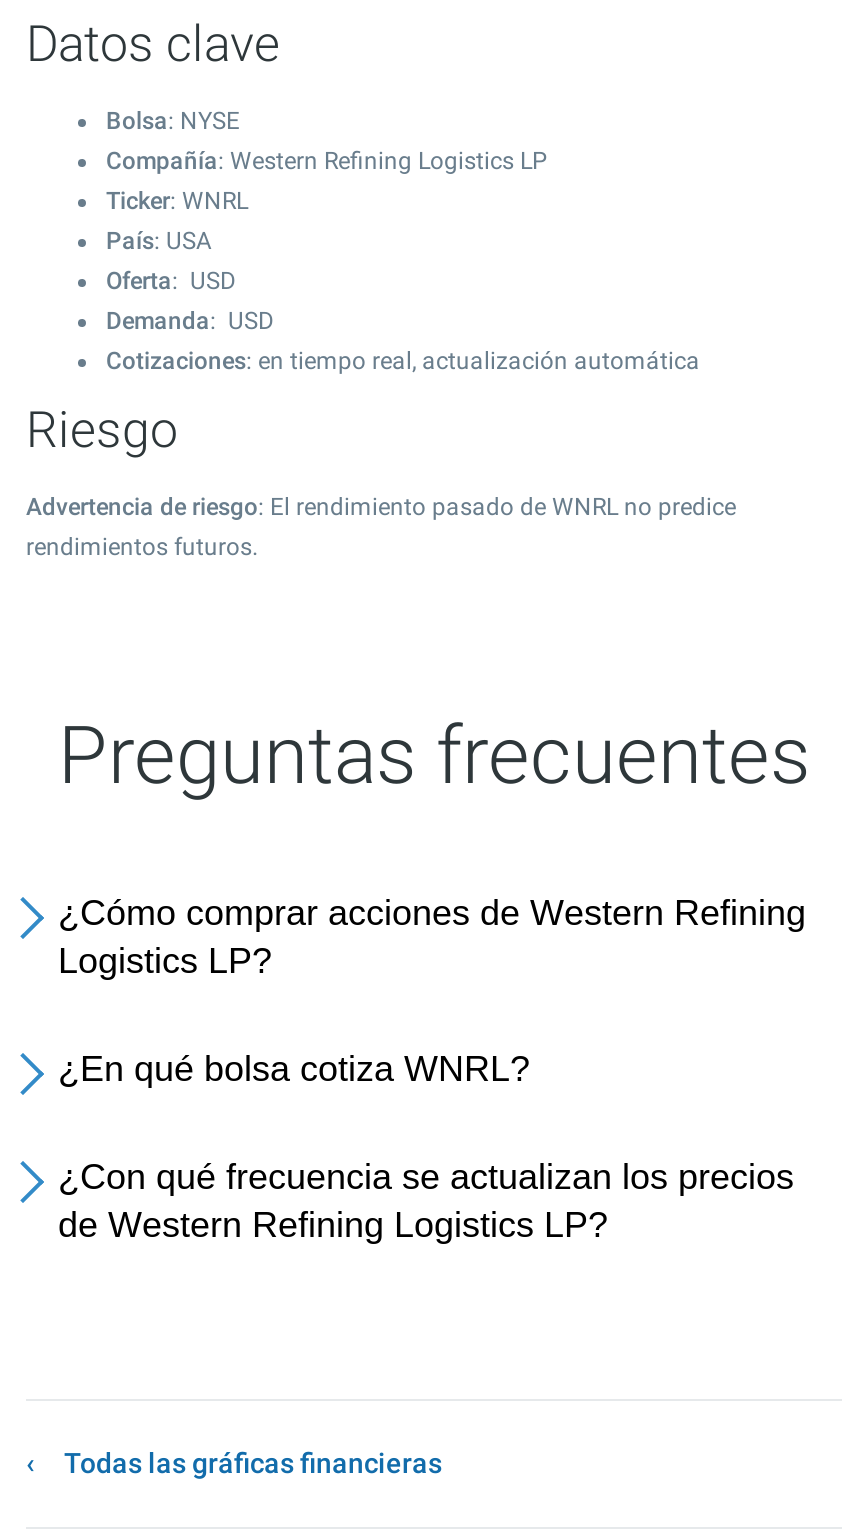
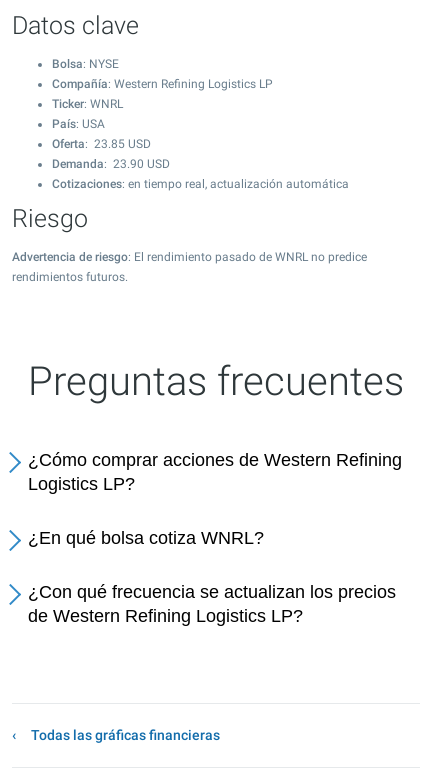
- Oferta: USD
- Demanda: USD
+ Oferta: 23.85 USD
+ Demanda: 23.90 USD
